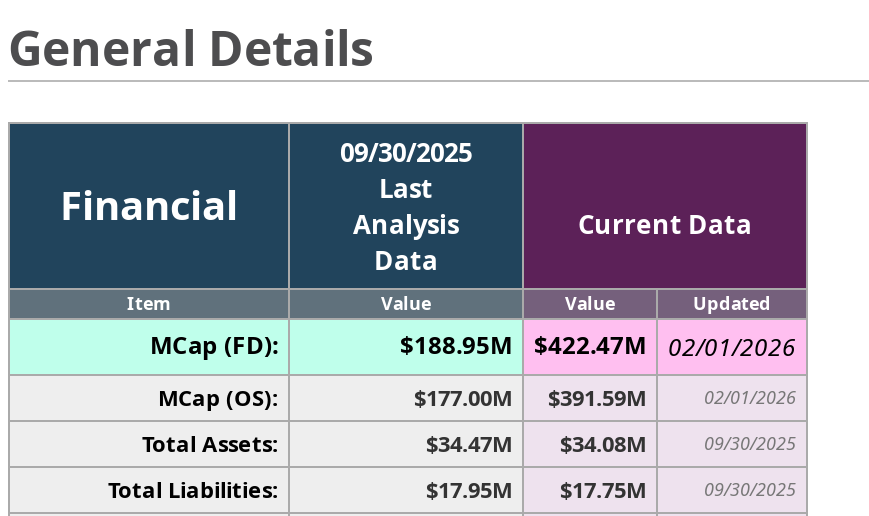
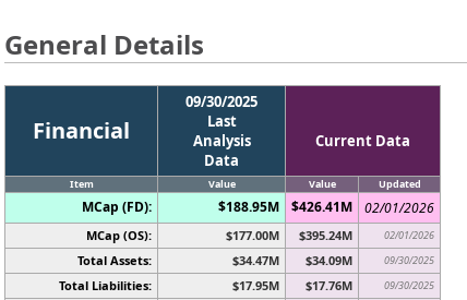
- $188.95M $422.47M 02/01/2026
+ $188.95M $426.41M 02/01/2026

- $177.00M $391.59M
+ $177.00M $395.24M

- $34.47M $34.08M
+ $34.47M $34.09M

- $17.95M $17.75M
+ $17.95M $17.76M
